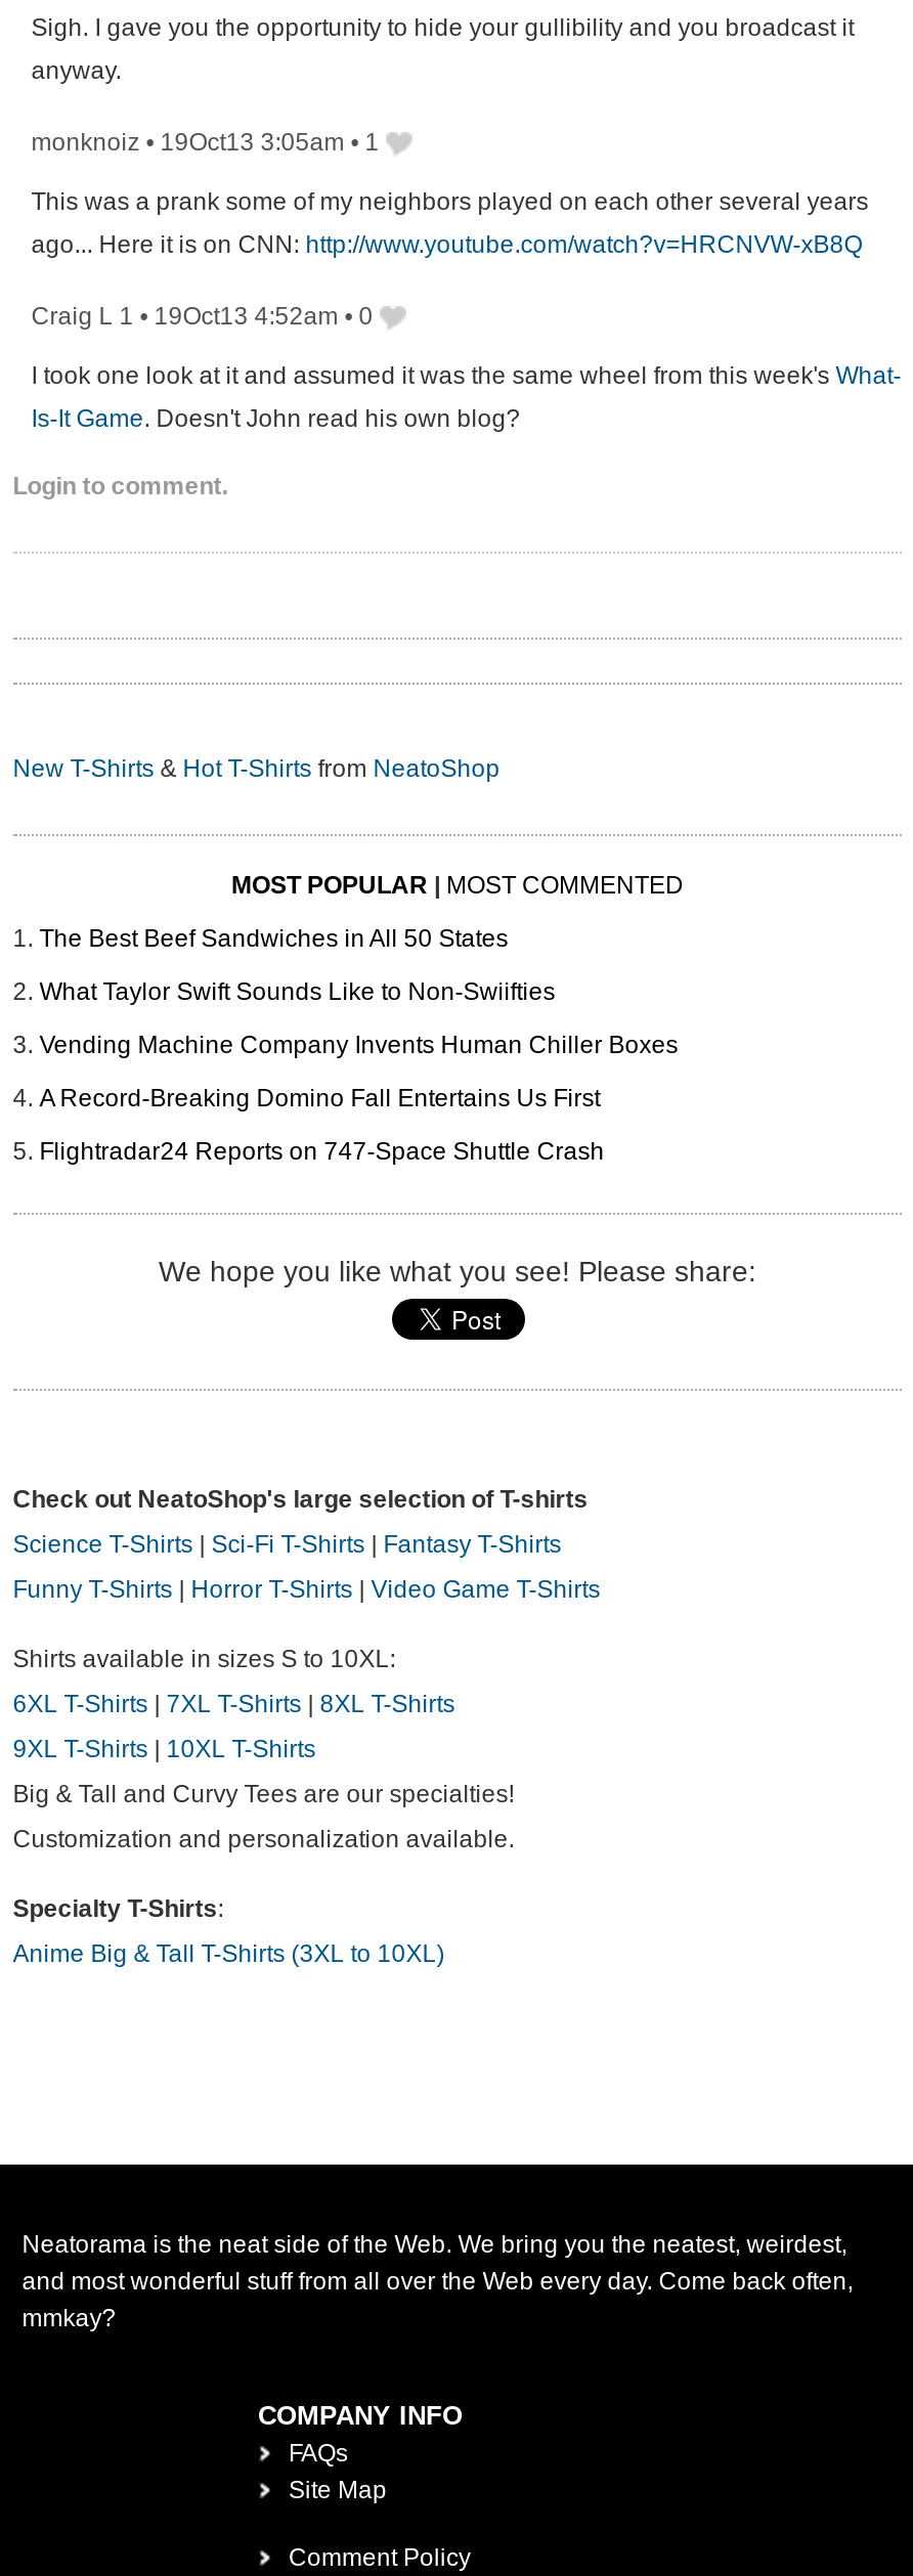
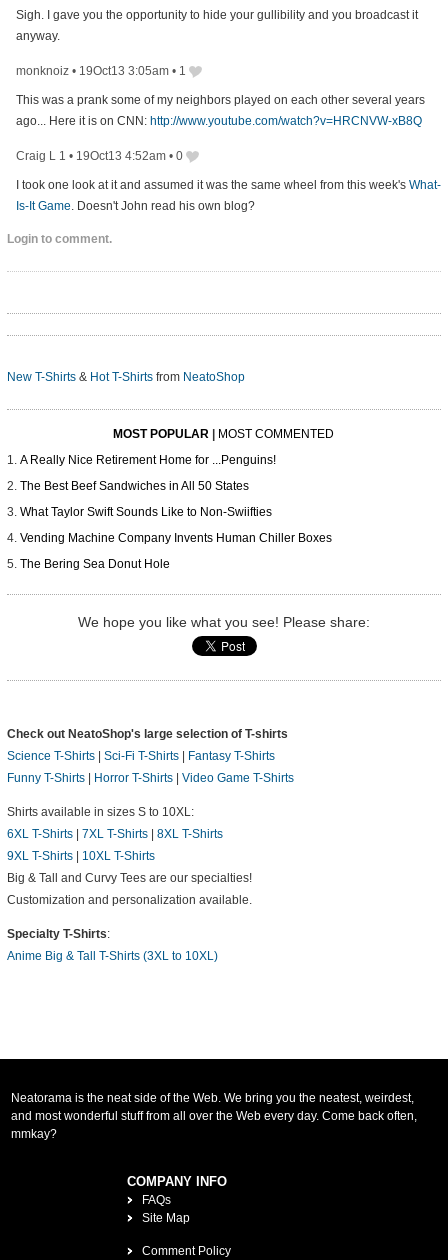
+ A Really Nice Retirement Home for ...Penguins!

moved down: The Best Beef Sandwiches in All 50 States | What Taylor Swift Sounds Like to Non-Swiifties | Vending Machine Company Invents Human Chiller Boxes

- A Record-Breaking Domino Fall Entertains Us First
- Flightradar24 Reports on 747-Space Shuttle Crash
+ The Bering Sea Donut Hole
